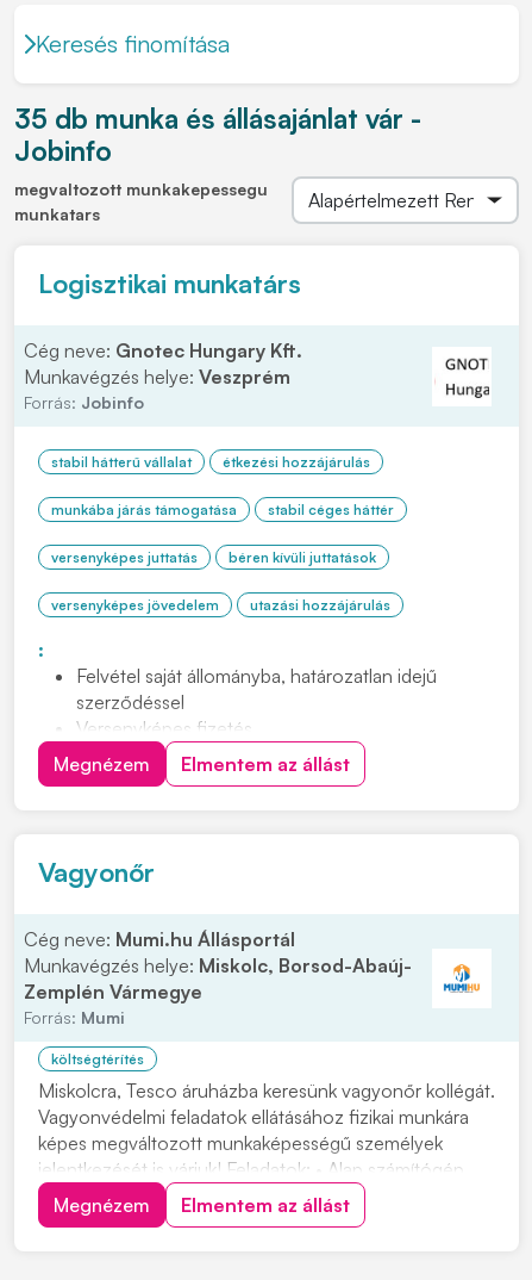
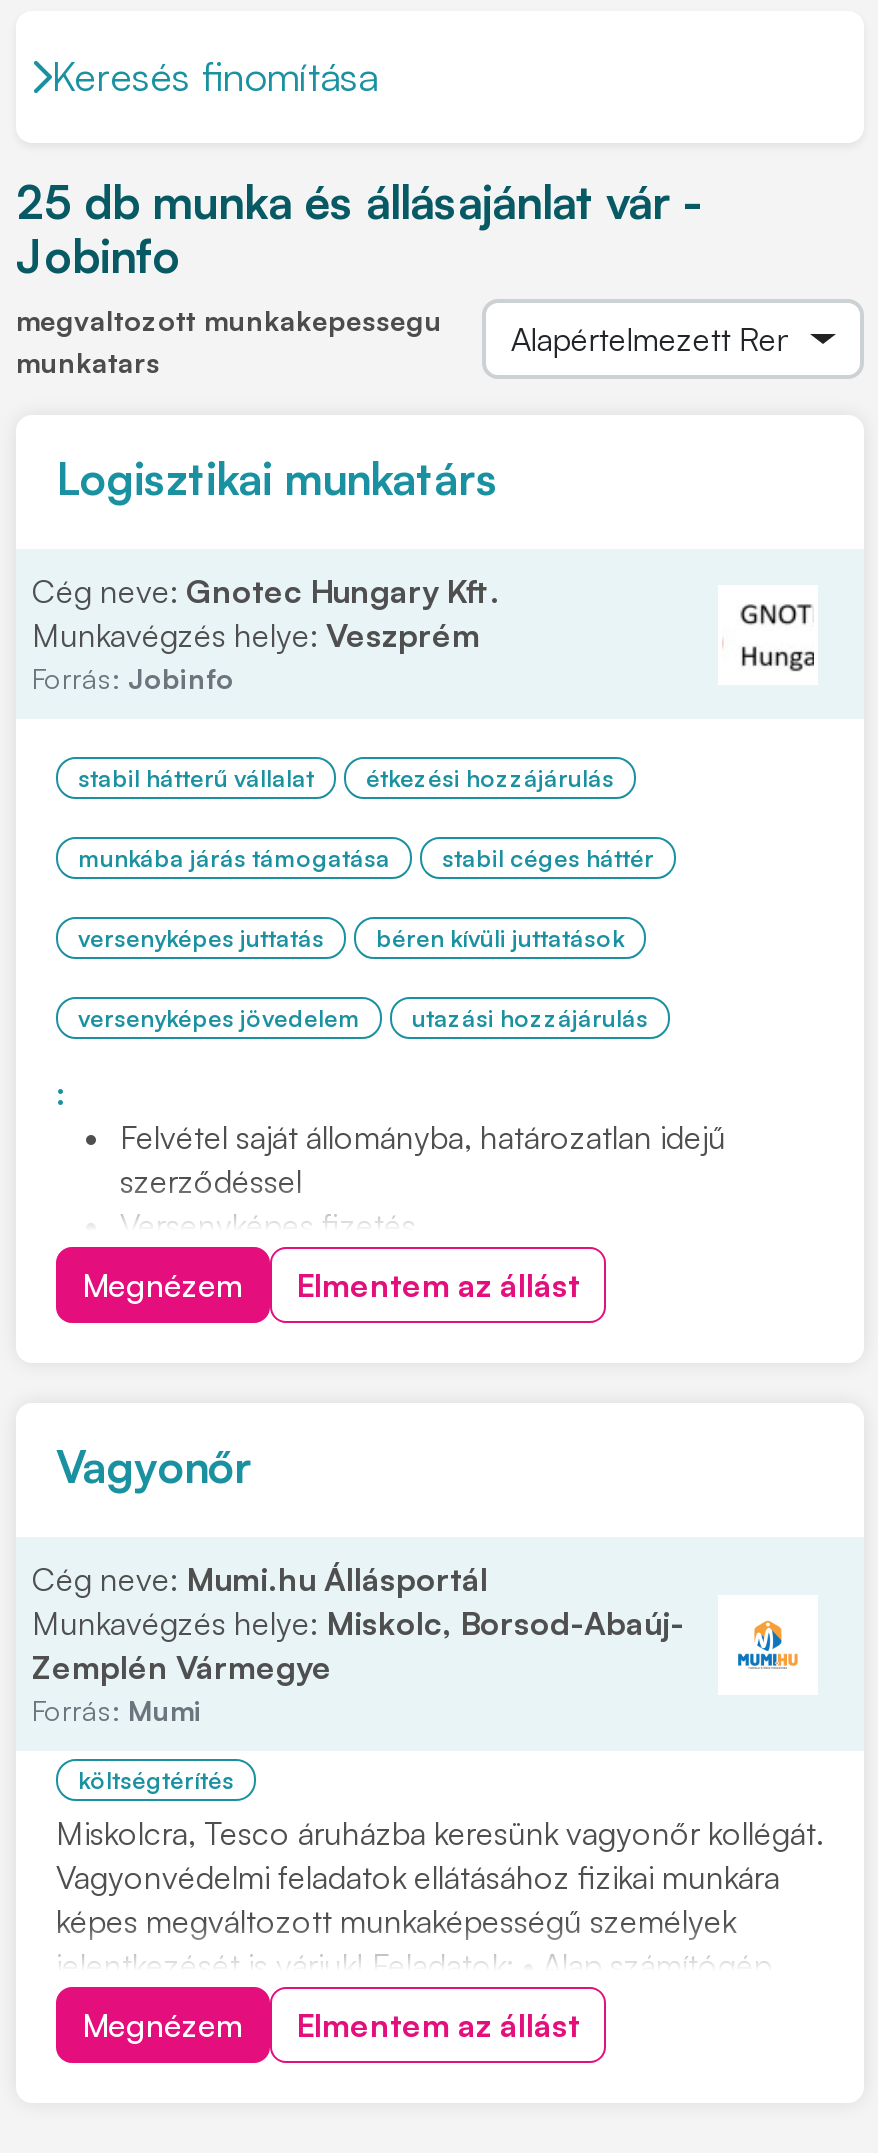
- 35 db munka és állásajánlat vár -
+ 25 db munka és állásajánlat vár -
